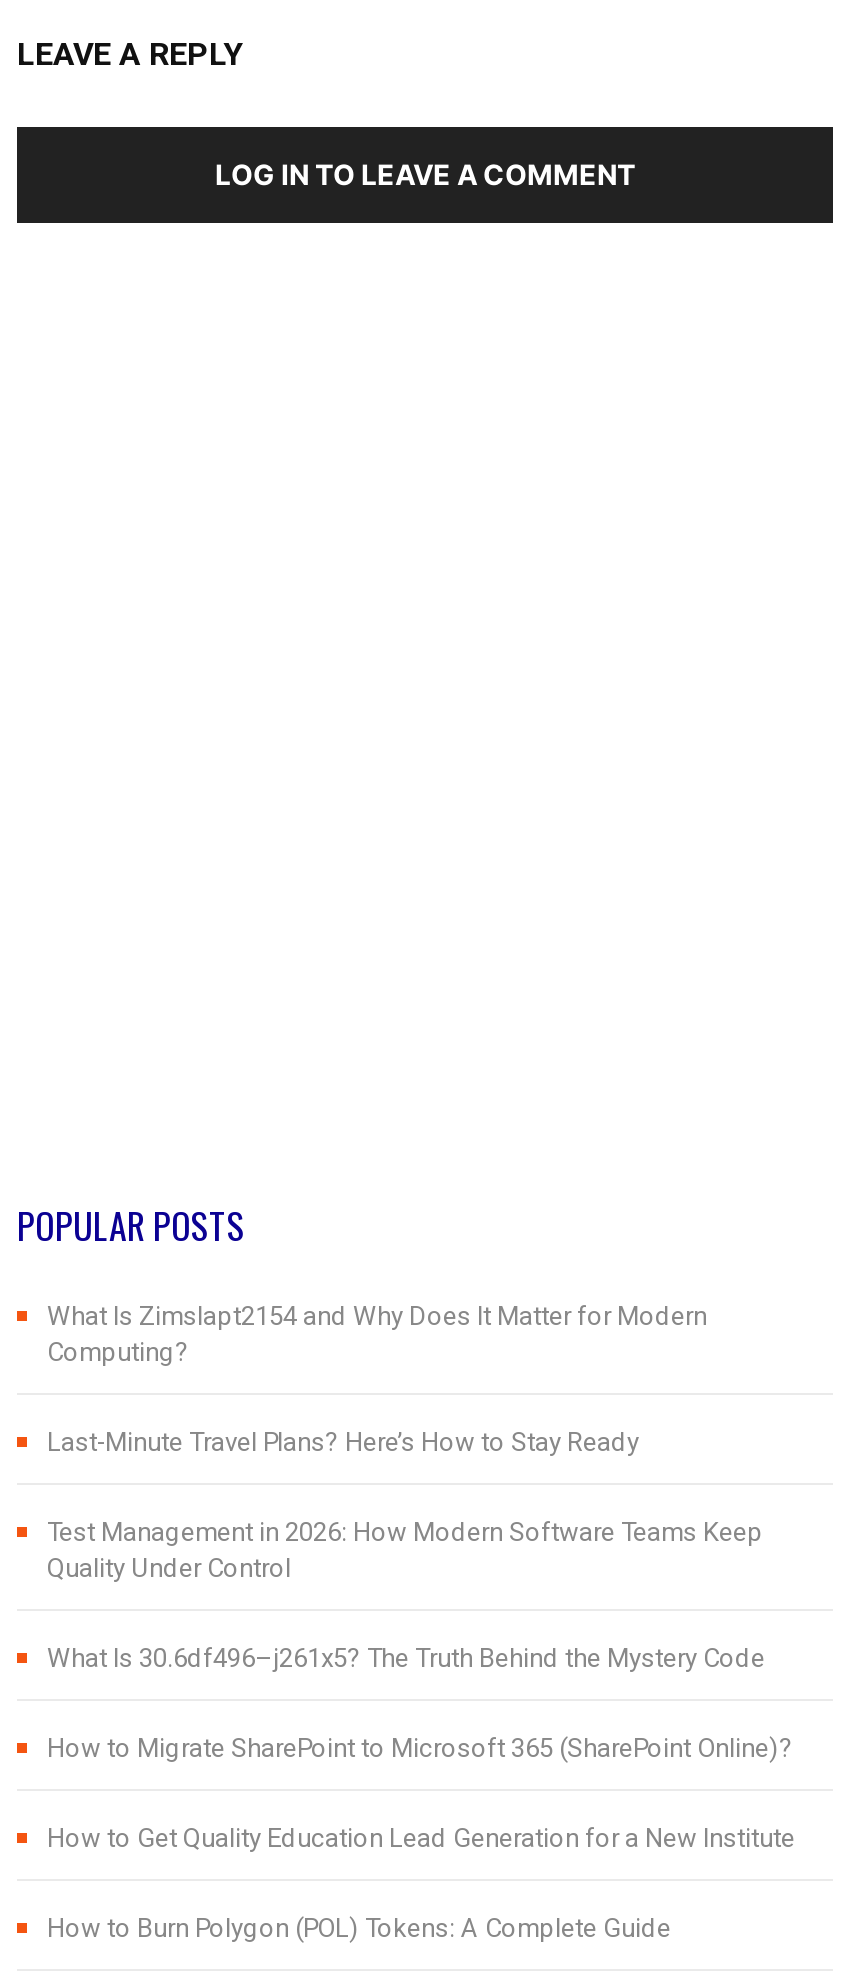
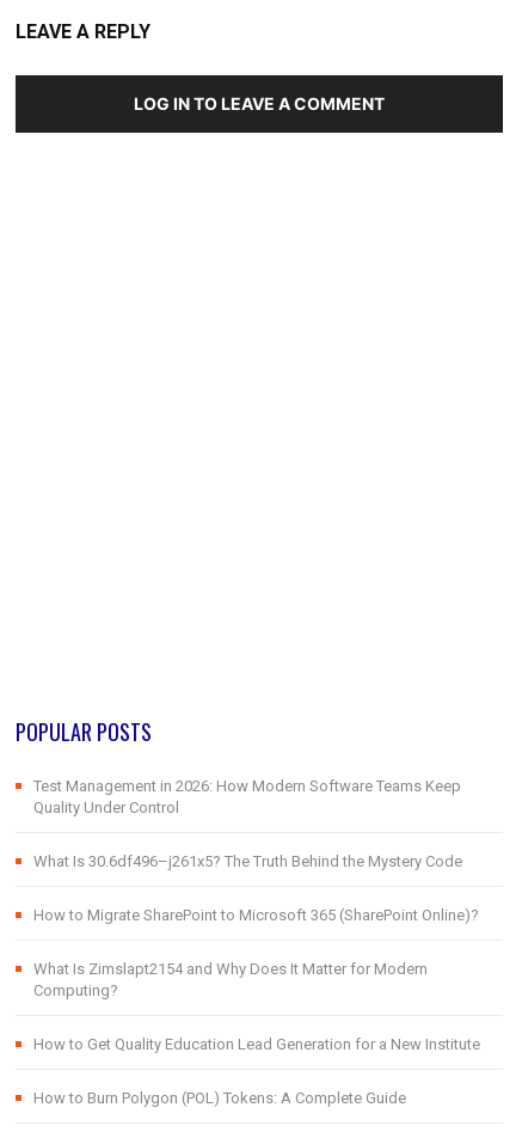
moved down: What Is Zimslapt2154 and Why Does It Matter for Modern | Computing?

- Last-Minute Travel Plans? Here’s How to Stay Ready

moved up: Test Management in 2026: How Modern Software Teams Keep | Quality Under Control | What Is 30.6df496–j261x5? The Truth Behind the Mystery Code | How to Migrate SharePoint to Microsoft 365 (SharePoint Online)?
